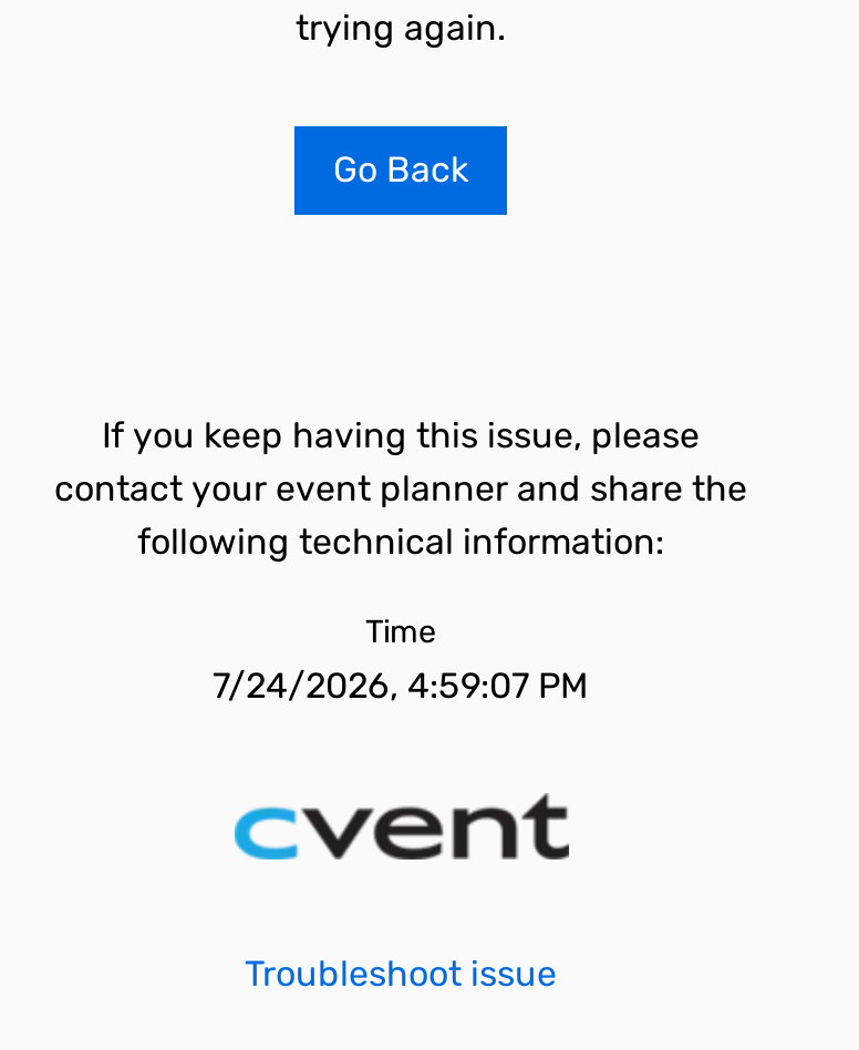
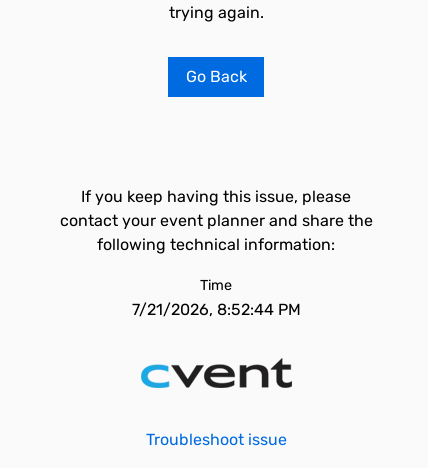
- 7/24/2026, 4:59:07 PM
+ 7/21/2026, 8:52:44 PM
